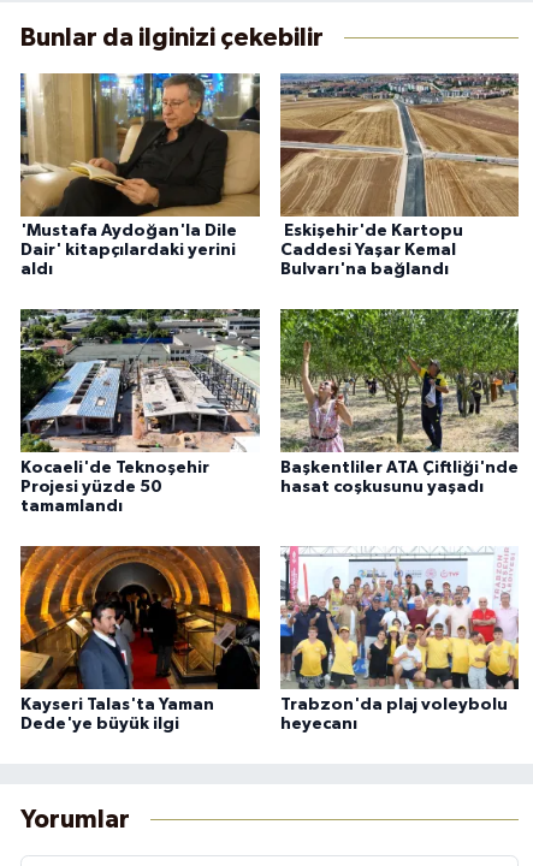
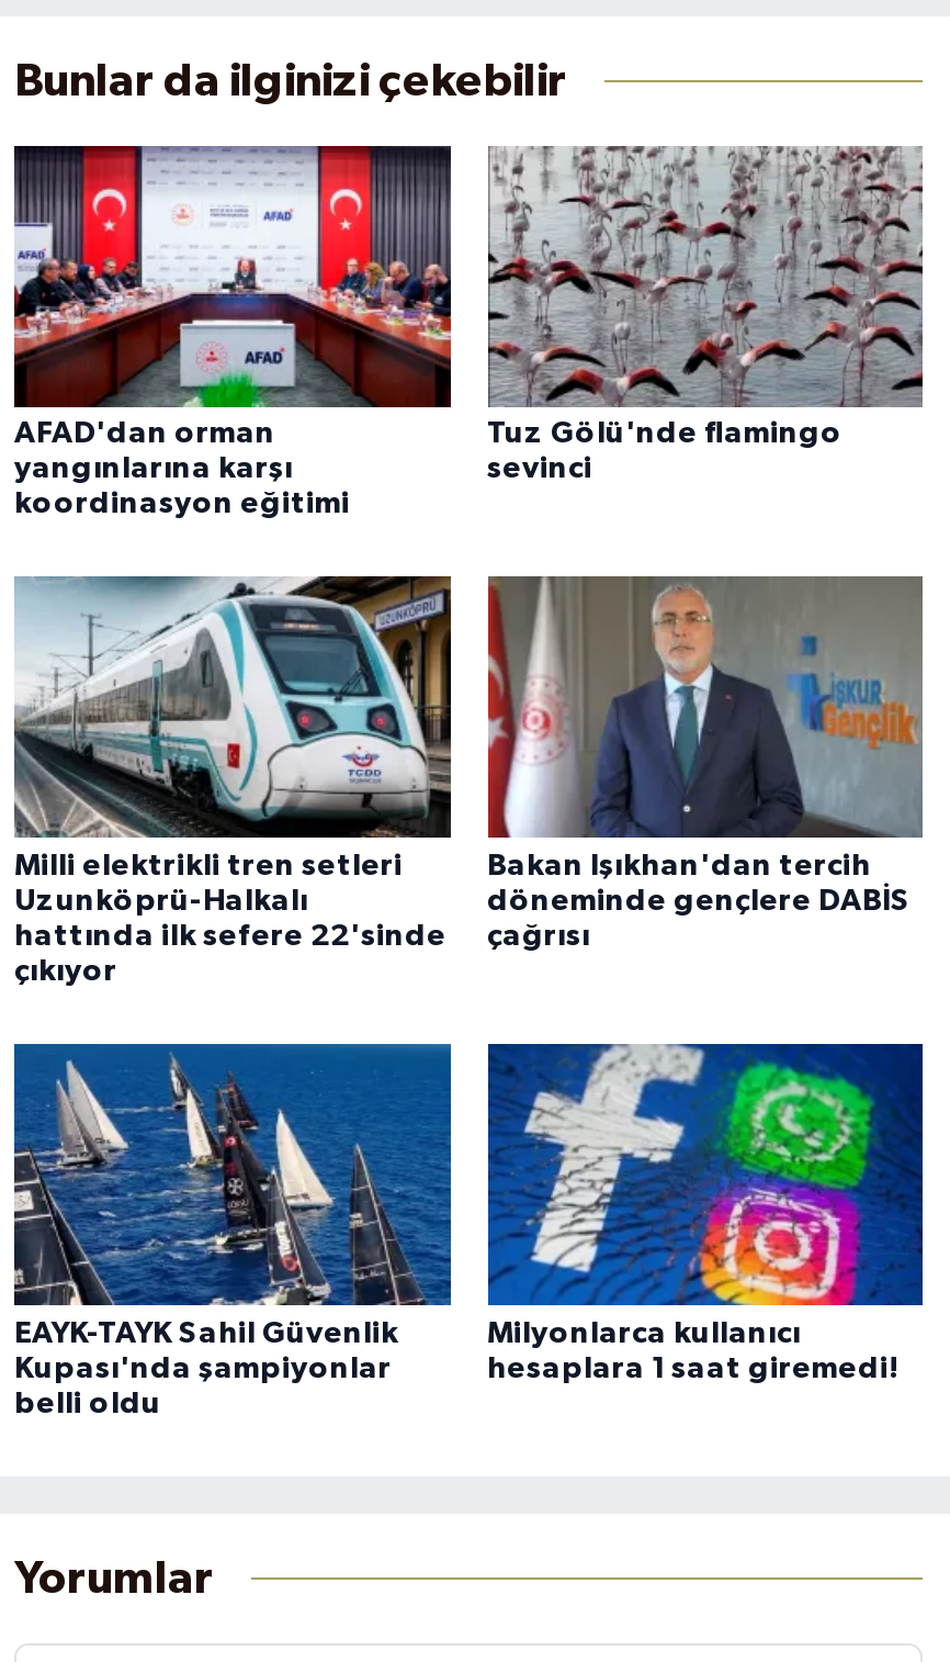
- [image]
- 'Mustafa Aydoğan'la Dile
- Dair' kitapçılardaki yerini
- aldı
+ [image]
+ AFAD'dan orman
+ yangınlarına karşı
+ koordinasyon eğitimi

- [image]
- Eskişehir'de Kartopu
- Caddesi Yaşar Kemal
- Bulvarı'na bağlandı
+ [image]
+ Tuz Gölü'nde flamingo
+ sevinci

- [image]
- Kocaeli'de Teknoşehir
- Projesi yüzde 50
- tamamlandı
+ [image]
+ Milli elektrikli tren setleri
+ Uzunköprü-Halkalı
+ hattında ilk sefere 22'sinde
+ çıkıyor

- [image]
- Başkentliler ATA Çiftliği'nde
- hasat coşkusunu yaşadı
+ [image]
+ Bakan Işıkhan'dan tercih
+ döneminde gençlere DABİS
+ çağrısı

- [image]
- Kayseri Talas'ta Yaman
- Dede'ye büyük ilgi
+ [image]
+ EAYK-TAYK Sahil Güvenlik
+ Kupası'nda şampiyonlar
+ belli oldu

- [image]
- Trabzon'da plaj voleybolu
- heyecanı
+ [image]
+ Milyonlarca kullanıcı
+ hesaplara 1 saat giremedi!
